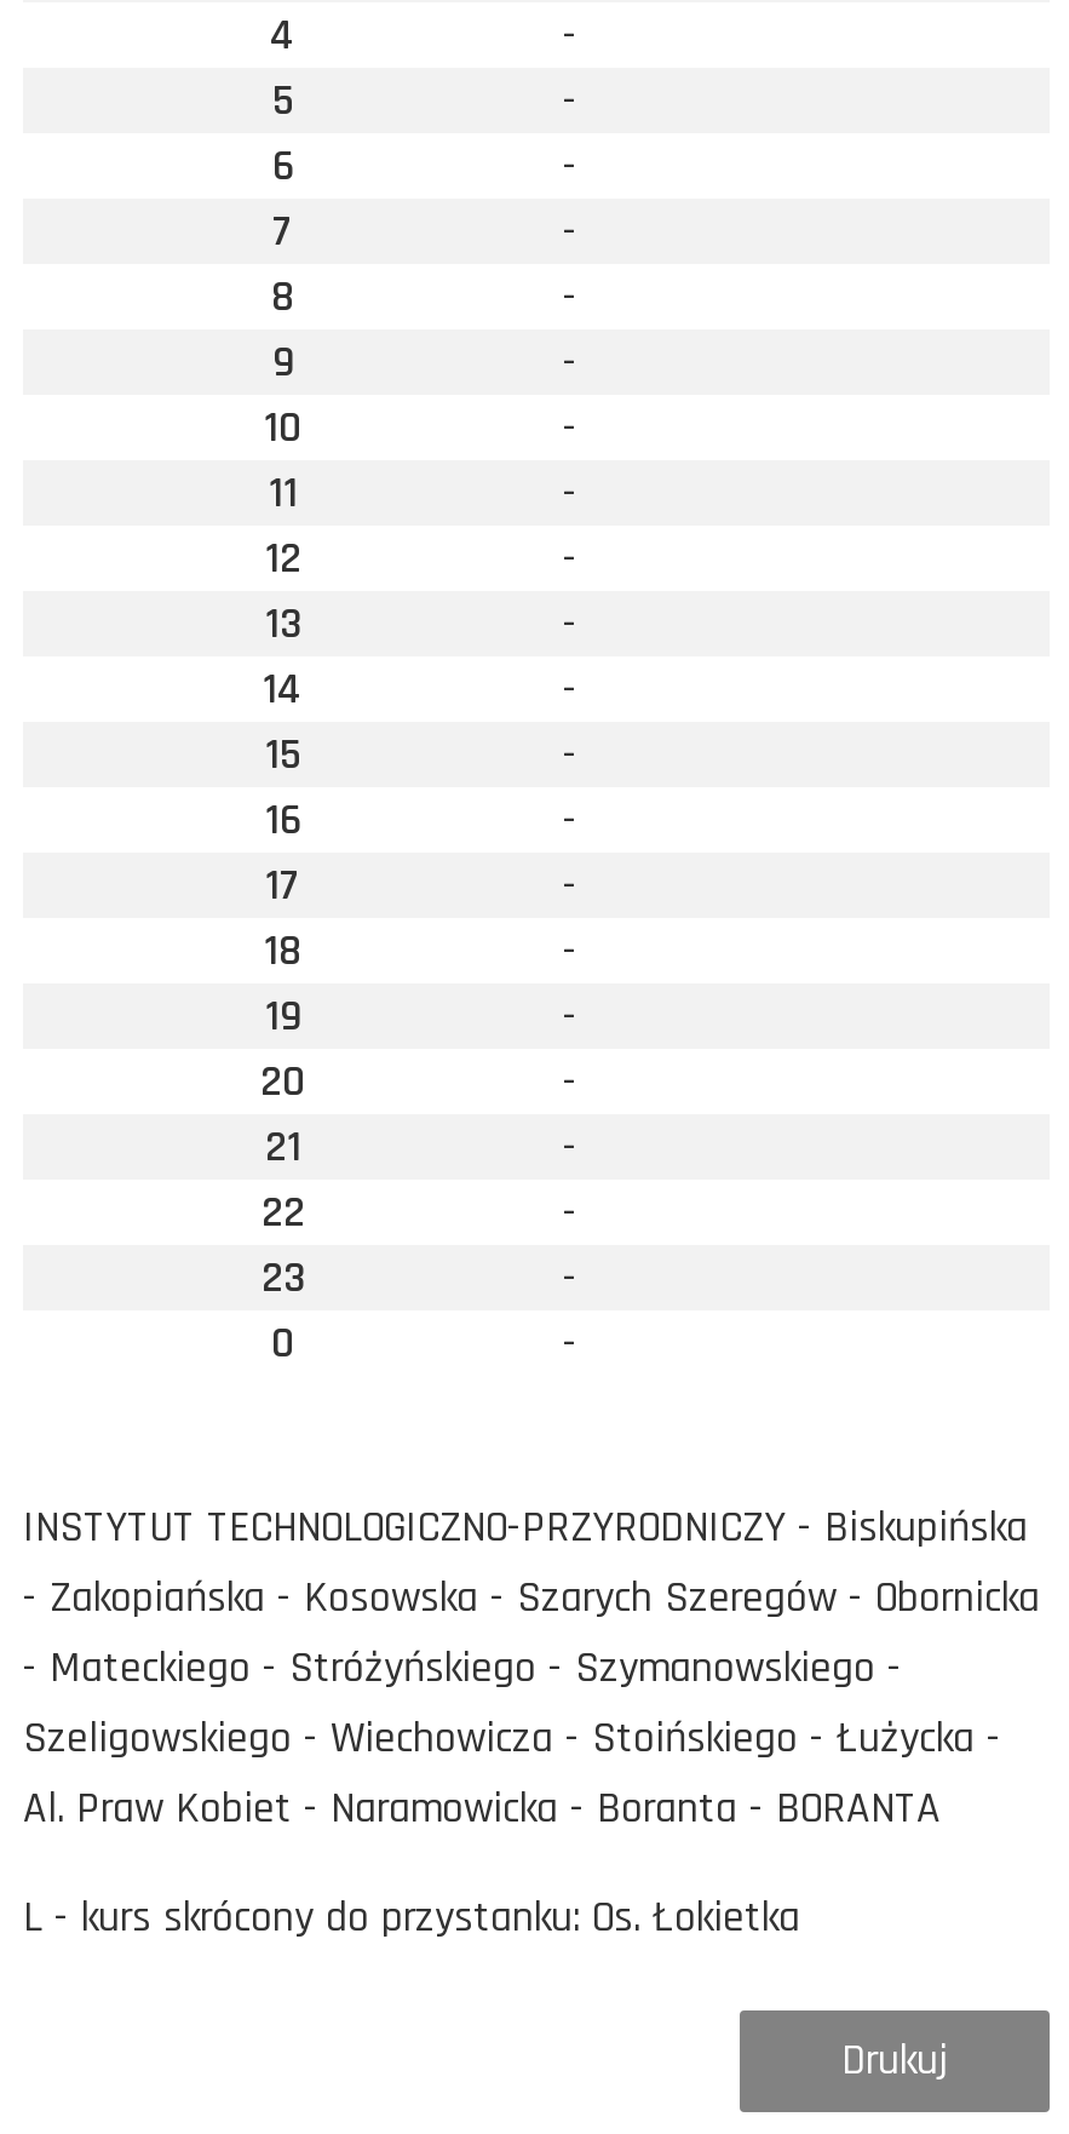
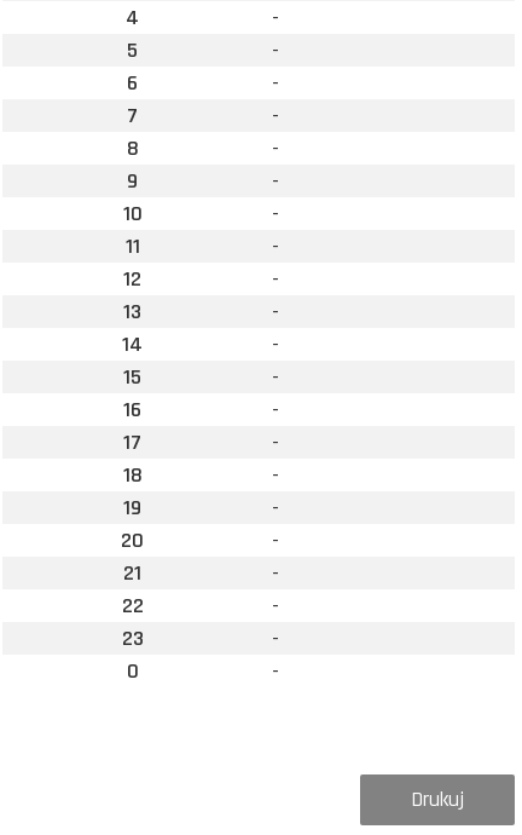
- INSTYTUT TECHNOLOGICZNO-PRZYRODNICZY - Biskupińska
- - Zakopiańska - Kosowska - Szarych Szeregów - Obornicka
- - Mateckiego - Stróżyńskiego - Szymanowskiego -
- Szeligowskiego - Wiechowicza - Stoińskiego - Łużycka -
- Al. Praw Kobiet - Naramowicka - Boranta - BORANTA
- L - kurs skrócony do przystanku: Os. Łokietka
